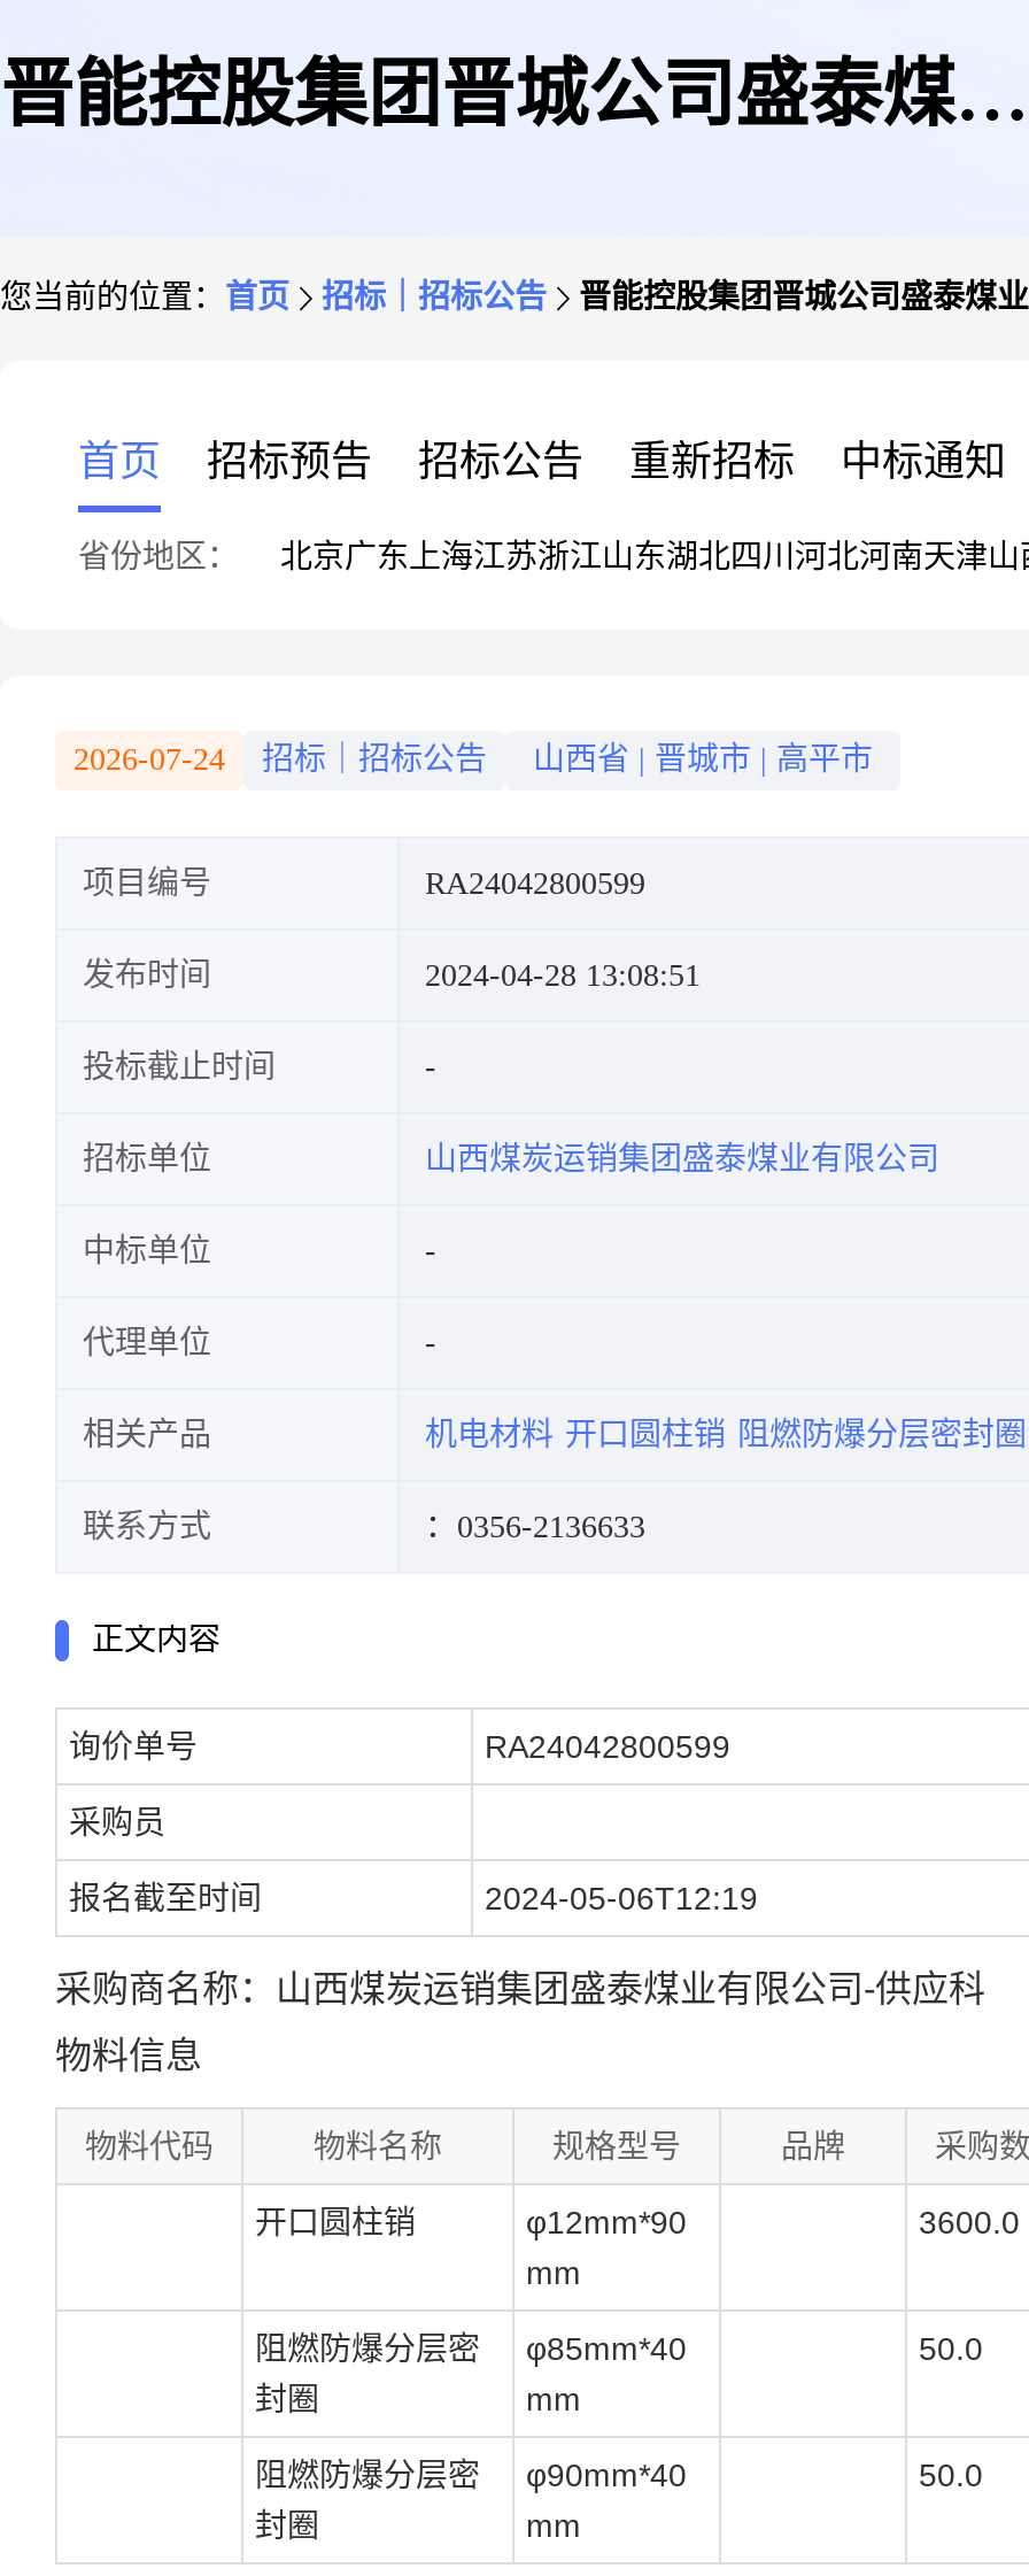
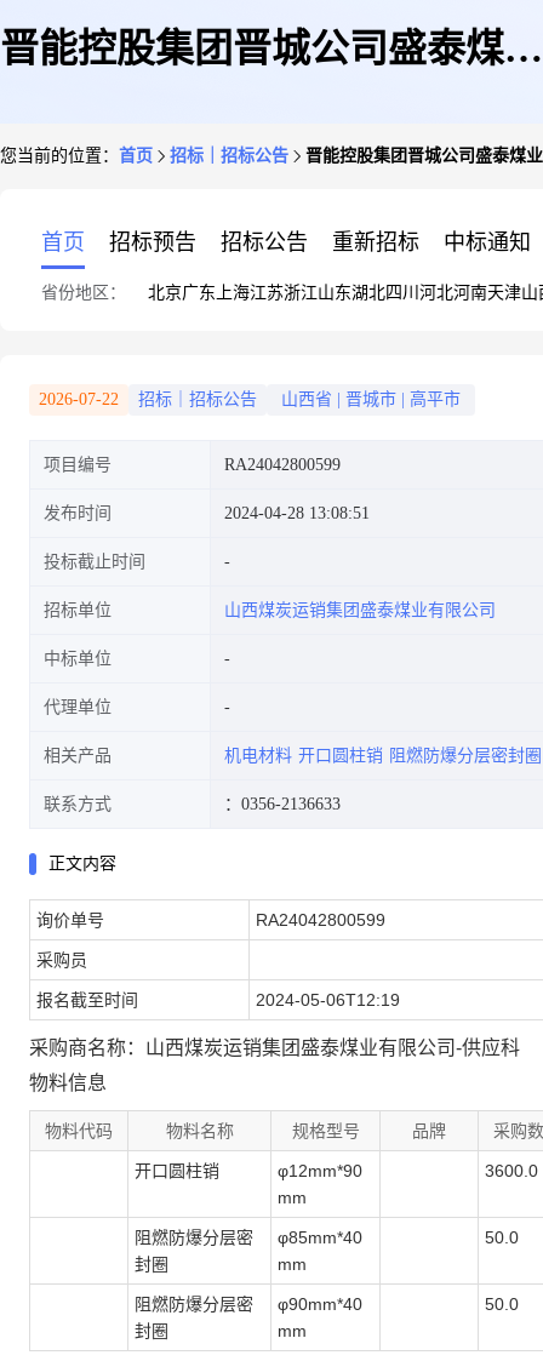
- 2026-07-24
+ 2026-07-22
